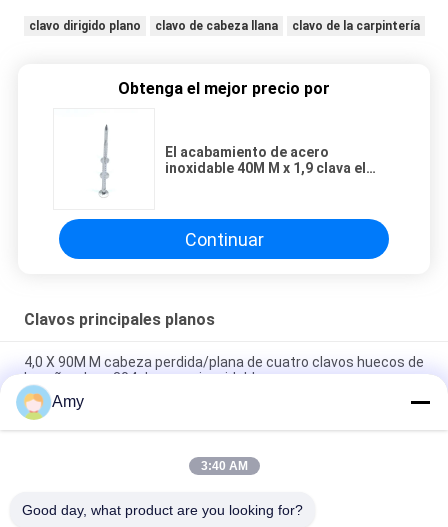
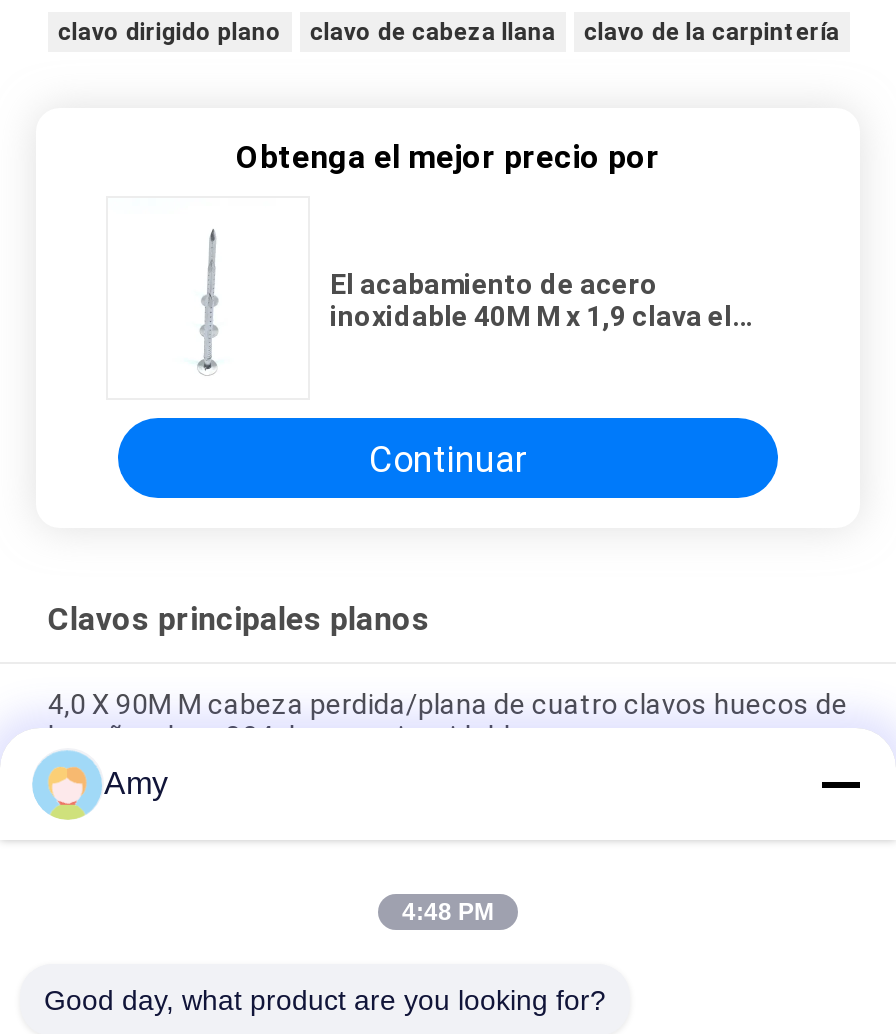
- 3:40 AM
+ 4:48 PM
